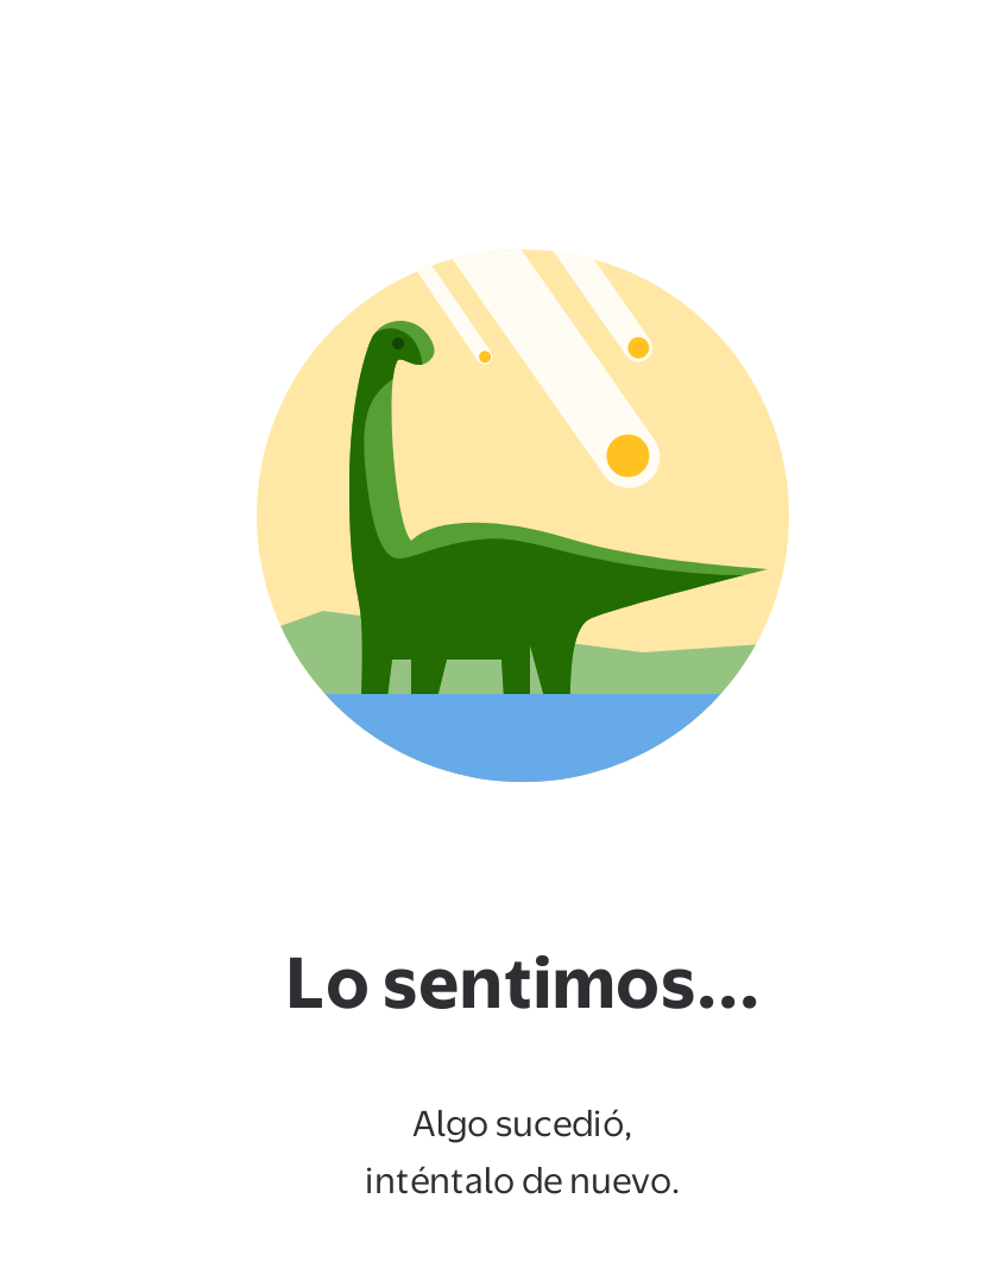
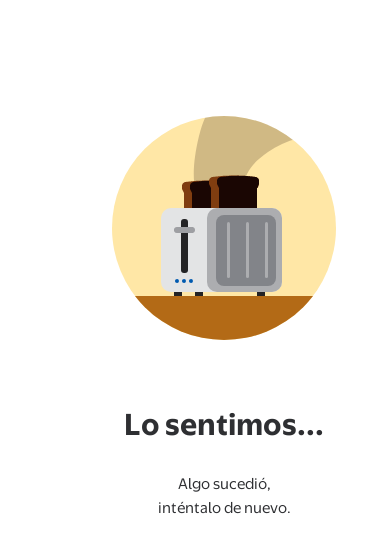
- [image]
+ [image]
